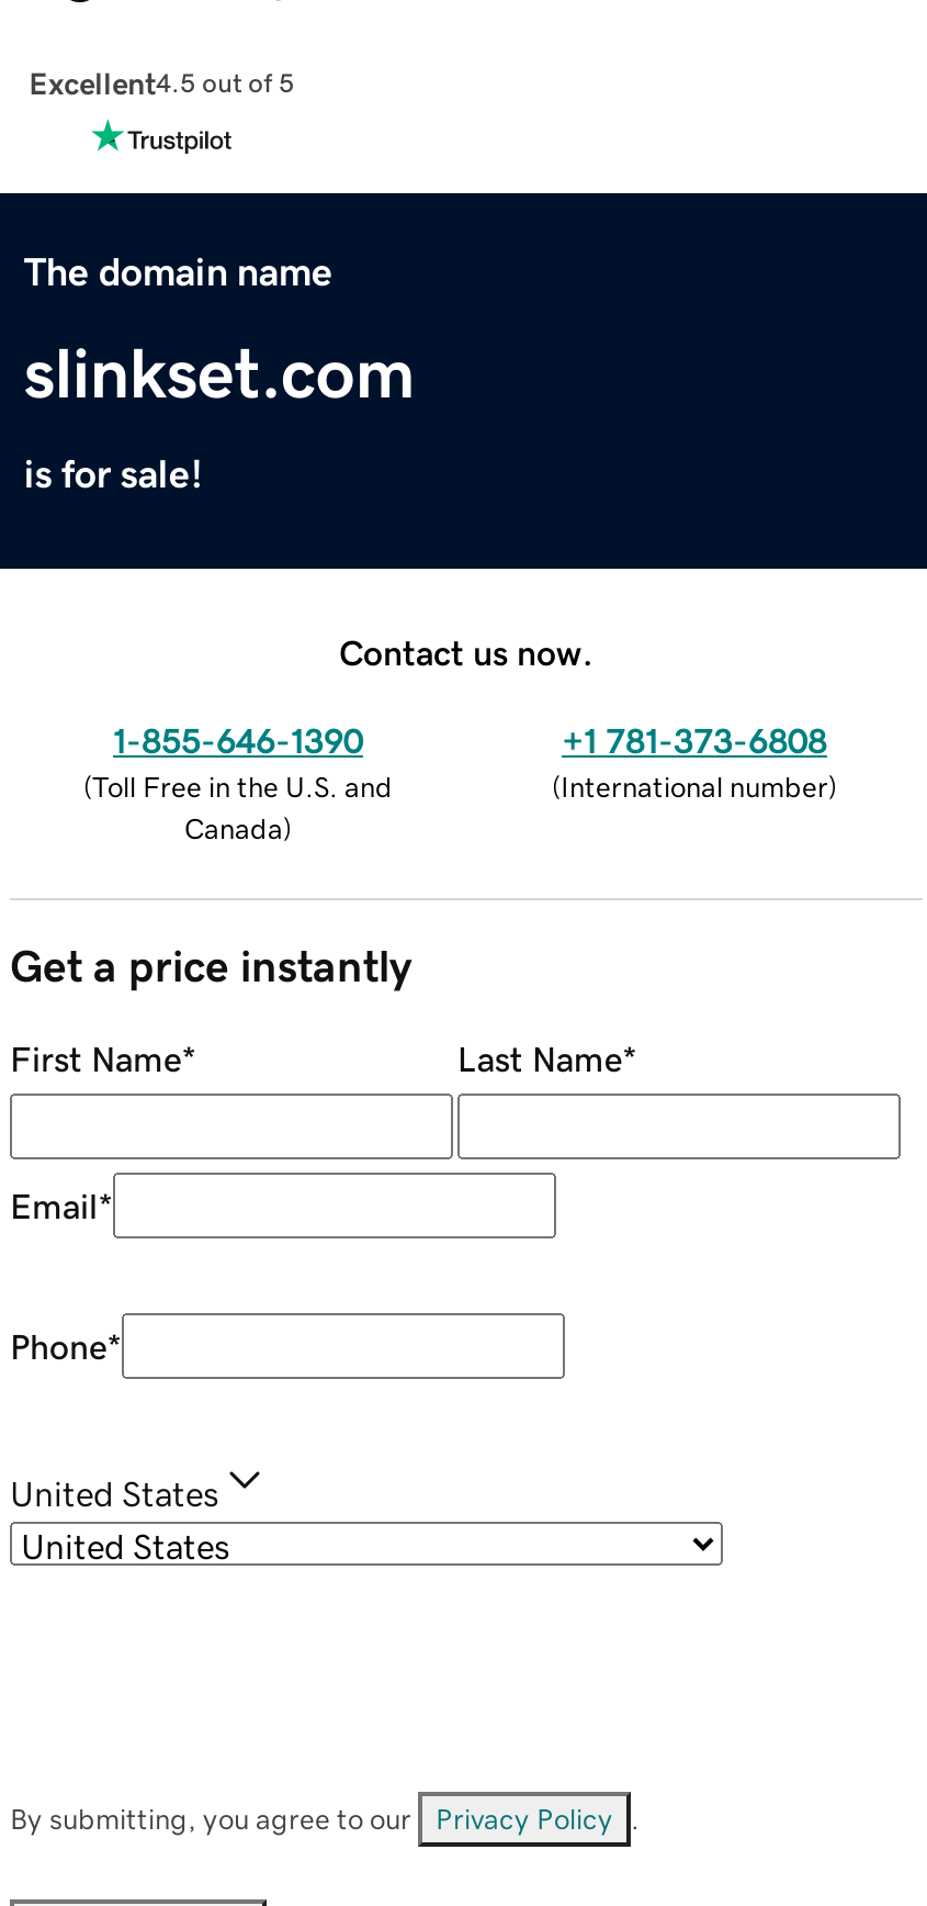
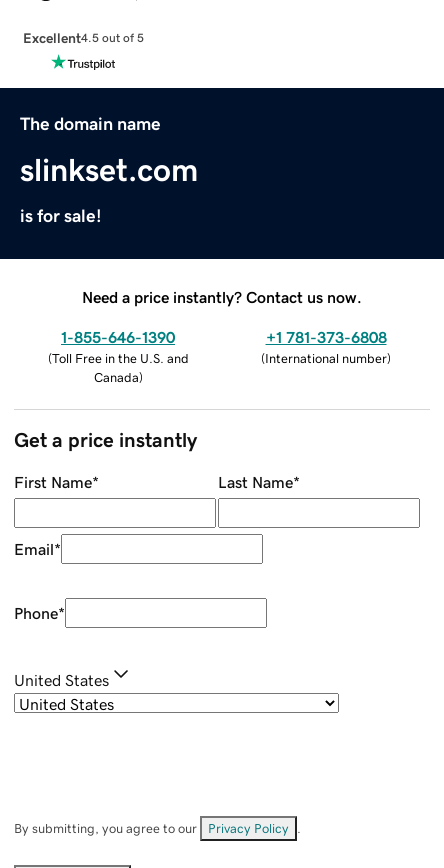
- Contact us now.
+ Need a price instantly? Contact us now.
